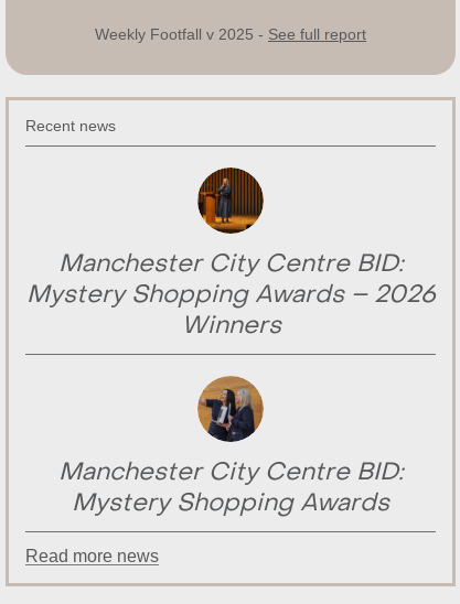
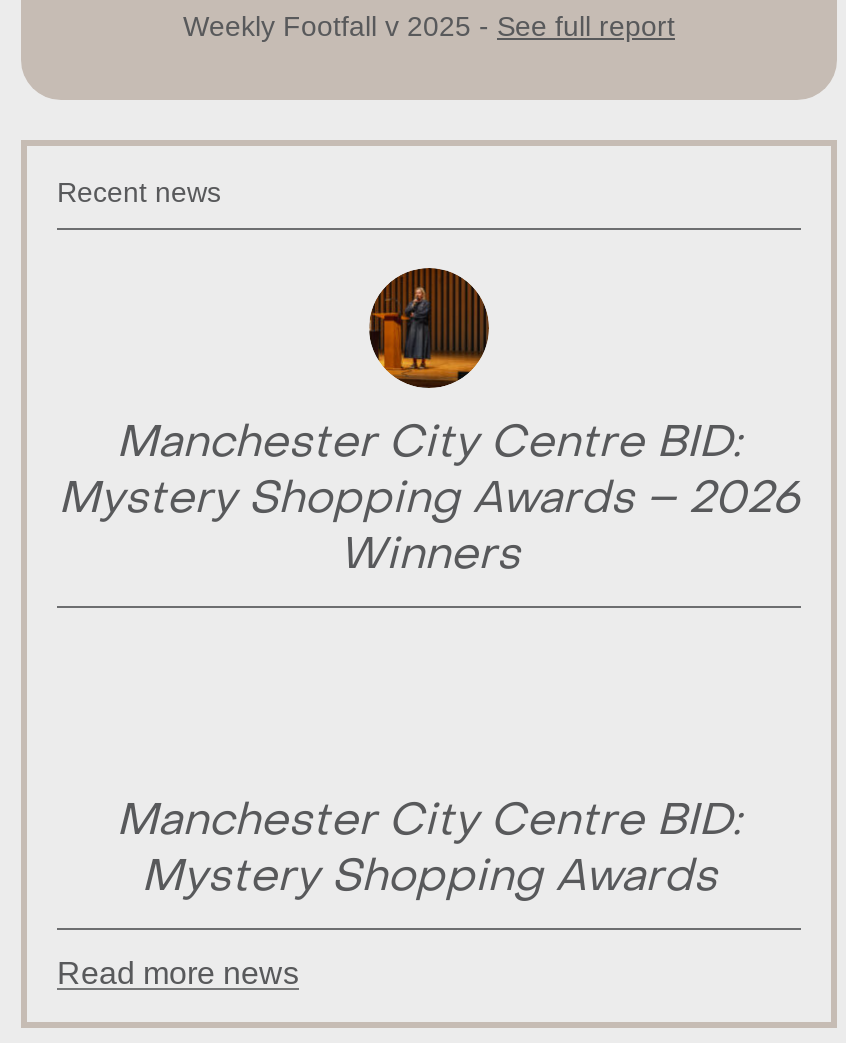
- [image]
